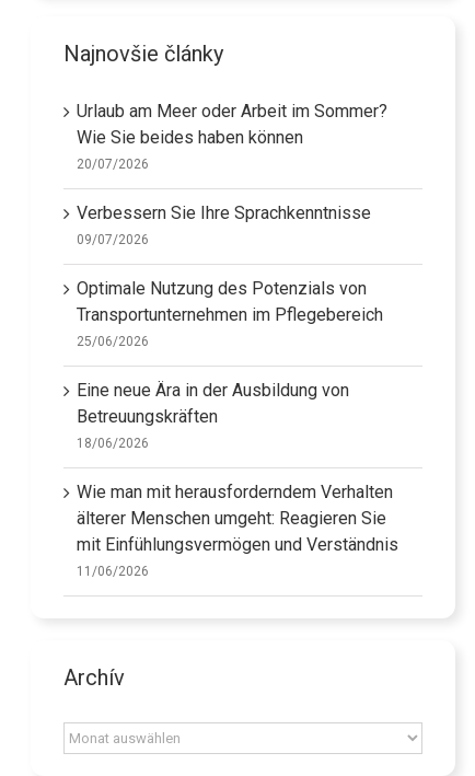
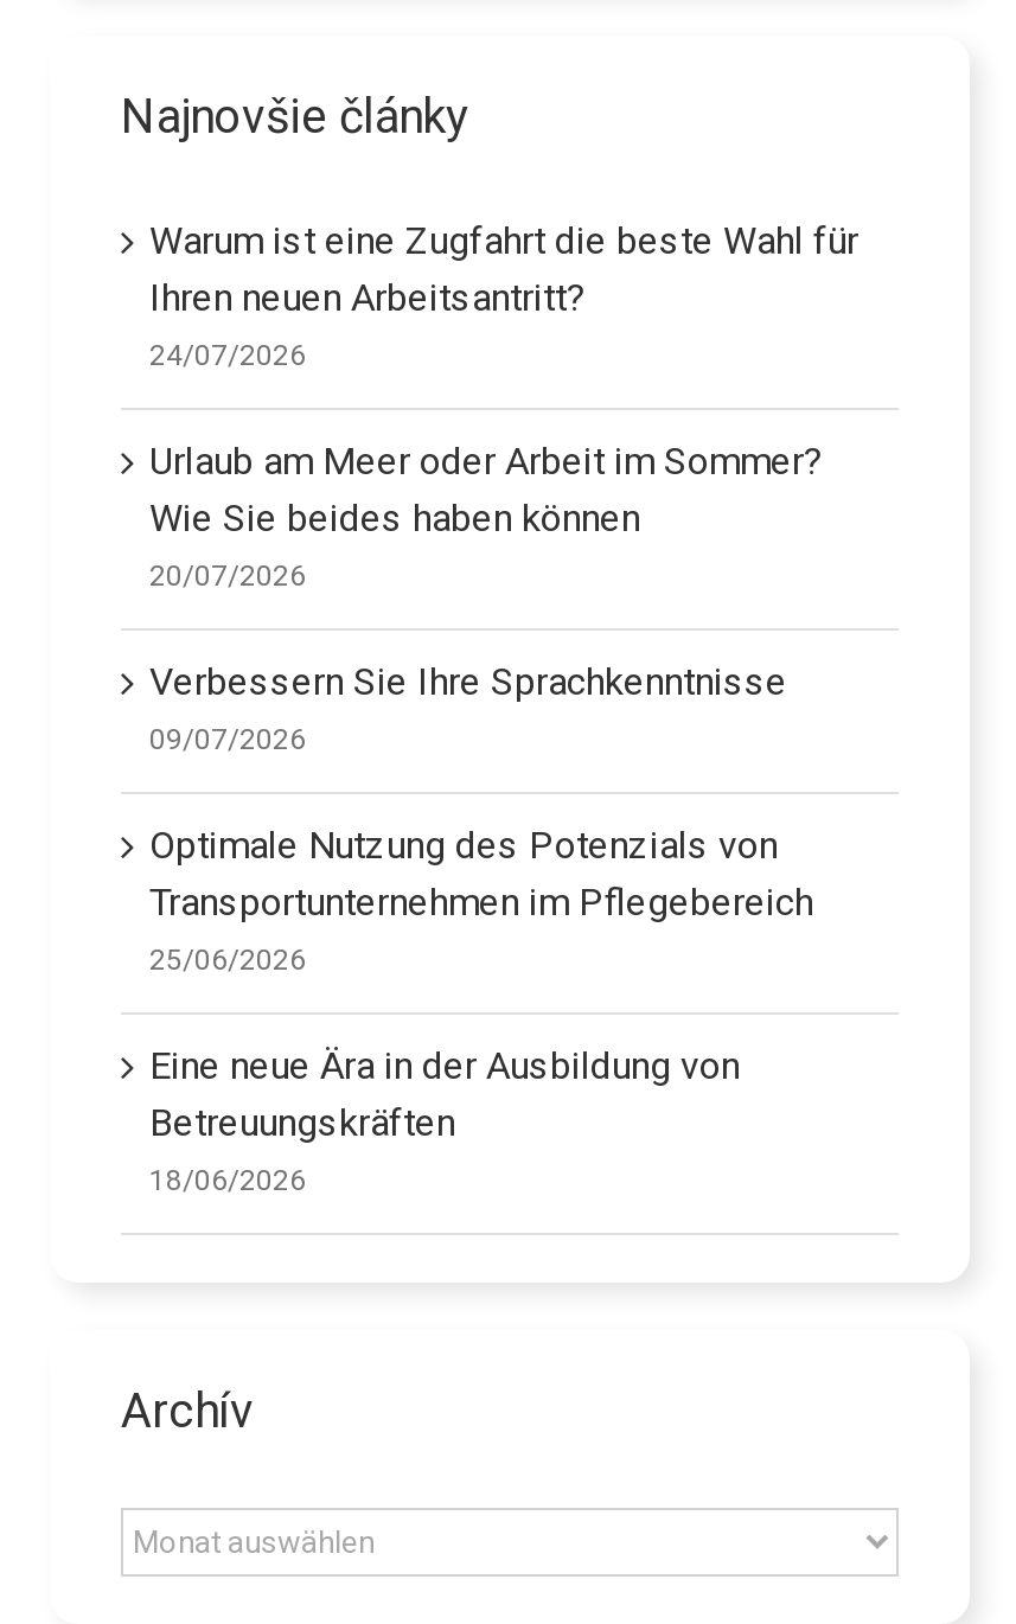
+ Warum ist eine Zugfahrt die beste Wahl für
+ Ihren neuen Arbeitsantritt?
+ 24/07/2026

moved down: Urlaub am Meer oder Arbeit im Sommer? | Wie Sie beides haben können | 20/07/2026 | ... | Betreuungskräften | 18/06/2026

- Wie man mit herausforderndem Verhalten
- älterer Menschen umgeht: Reagieren Sie
- mit Einfühlungsvermögen und Verständnis
- 11/06/2026
